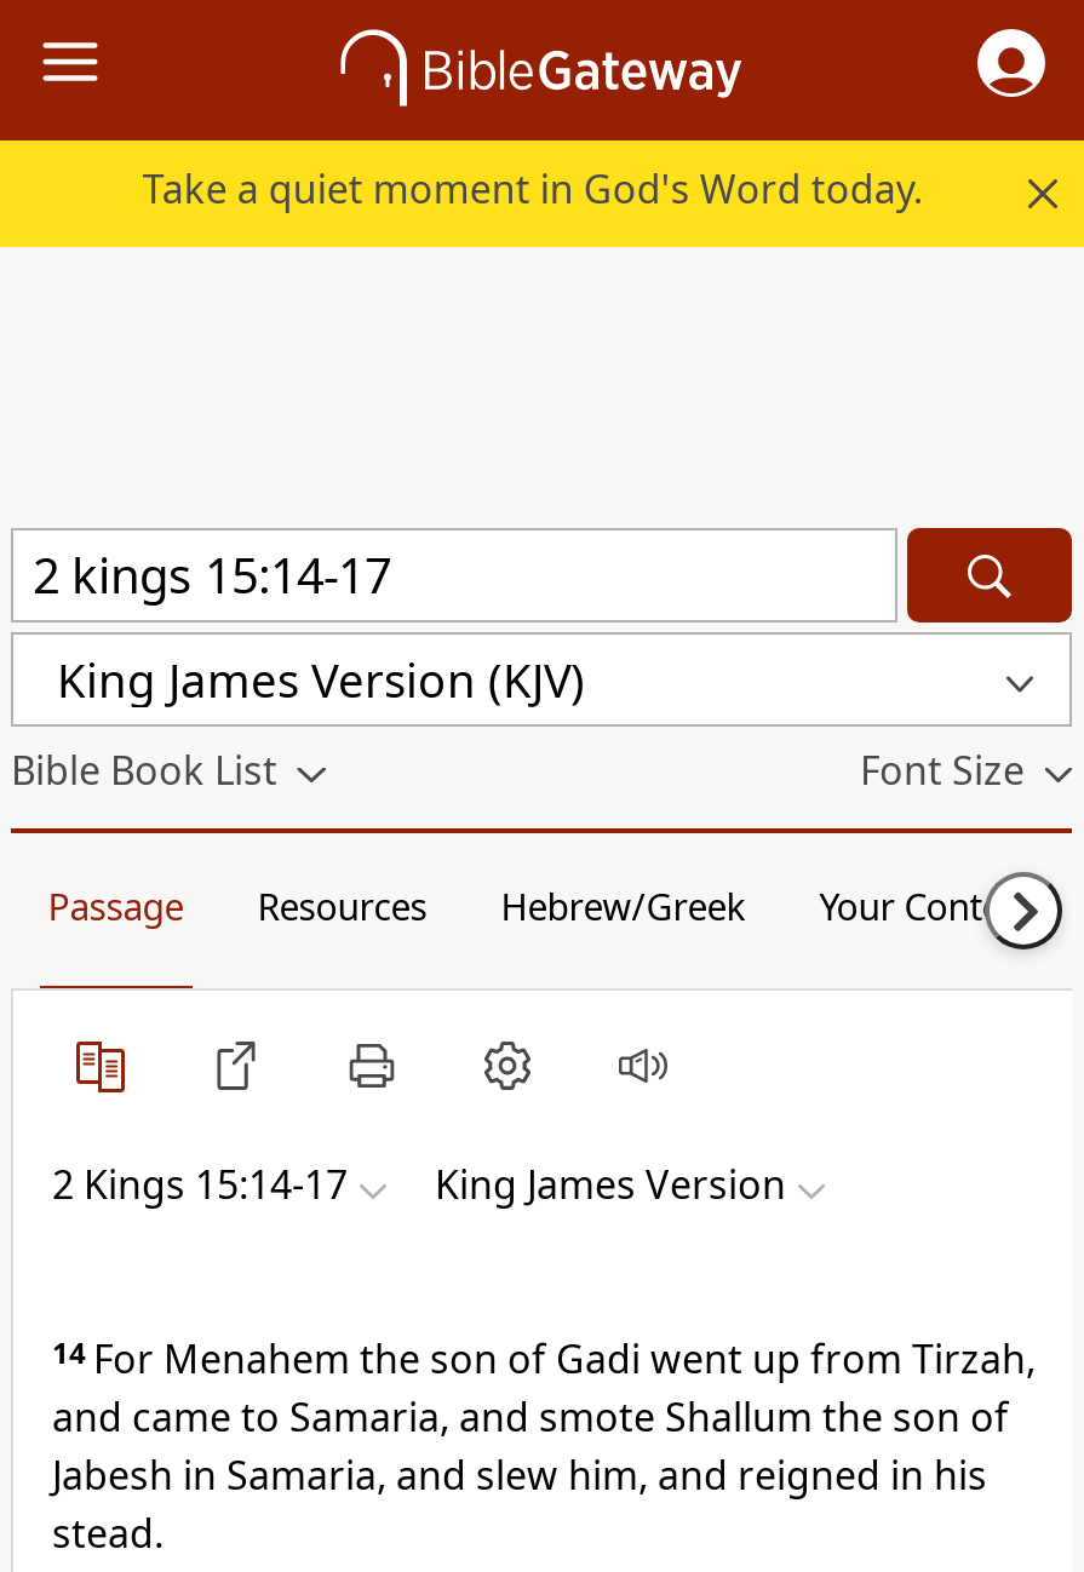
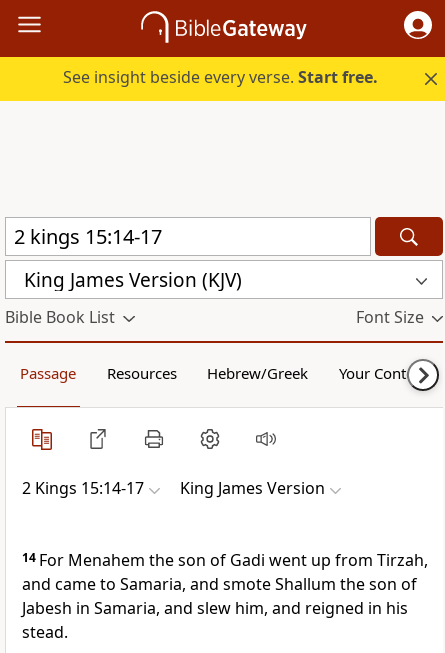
- Take a quiet moment in God's Word today.
+ See insight beside every verse. Start free.
